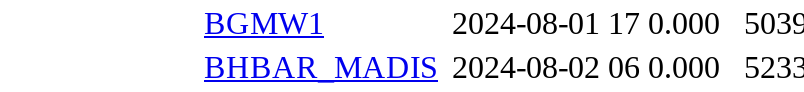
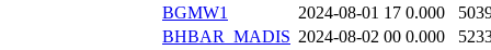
- BHBAR_MADIS 2024-08-02 06 0.000
+ BHBAR_MADIS 2024-08-02 00 0.000
